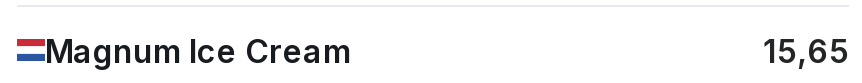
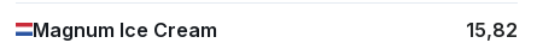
- 15,65
+ 15,82
